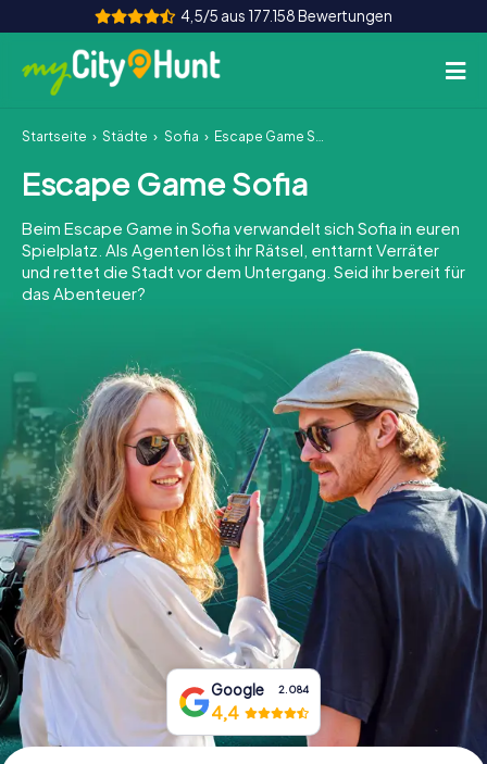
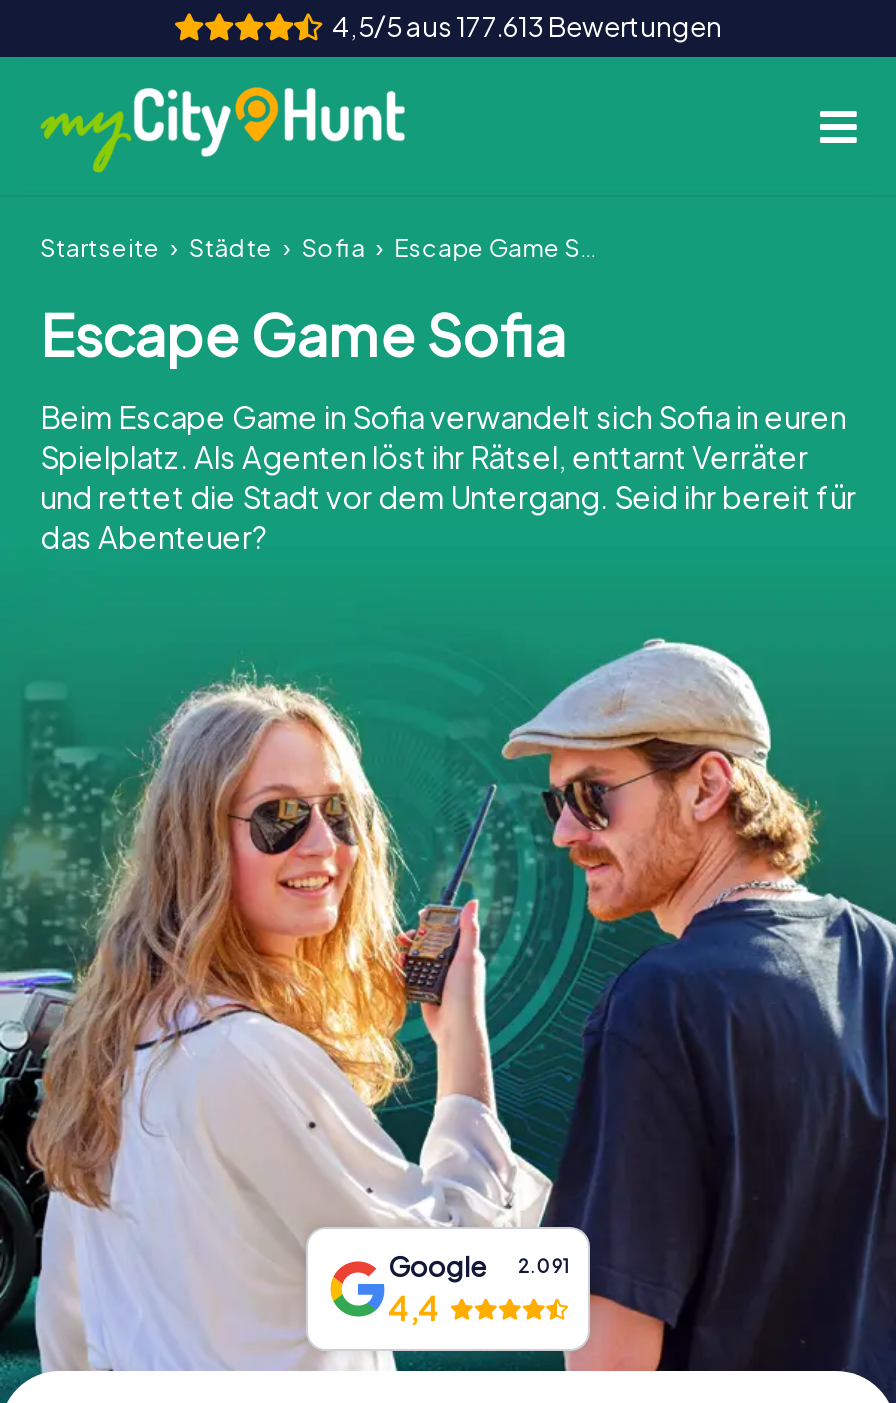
- 4,5/5 aus 177.158 Bewertungen
+ 4,5/5 aus 177.613 Bewertungen

- Google 2.084
+ Google 2.091
